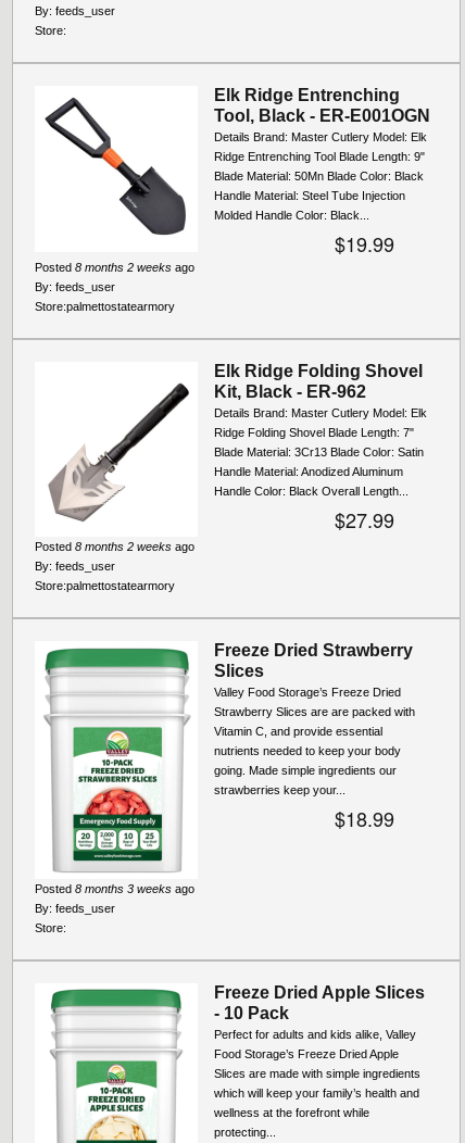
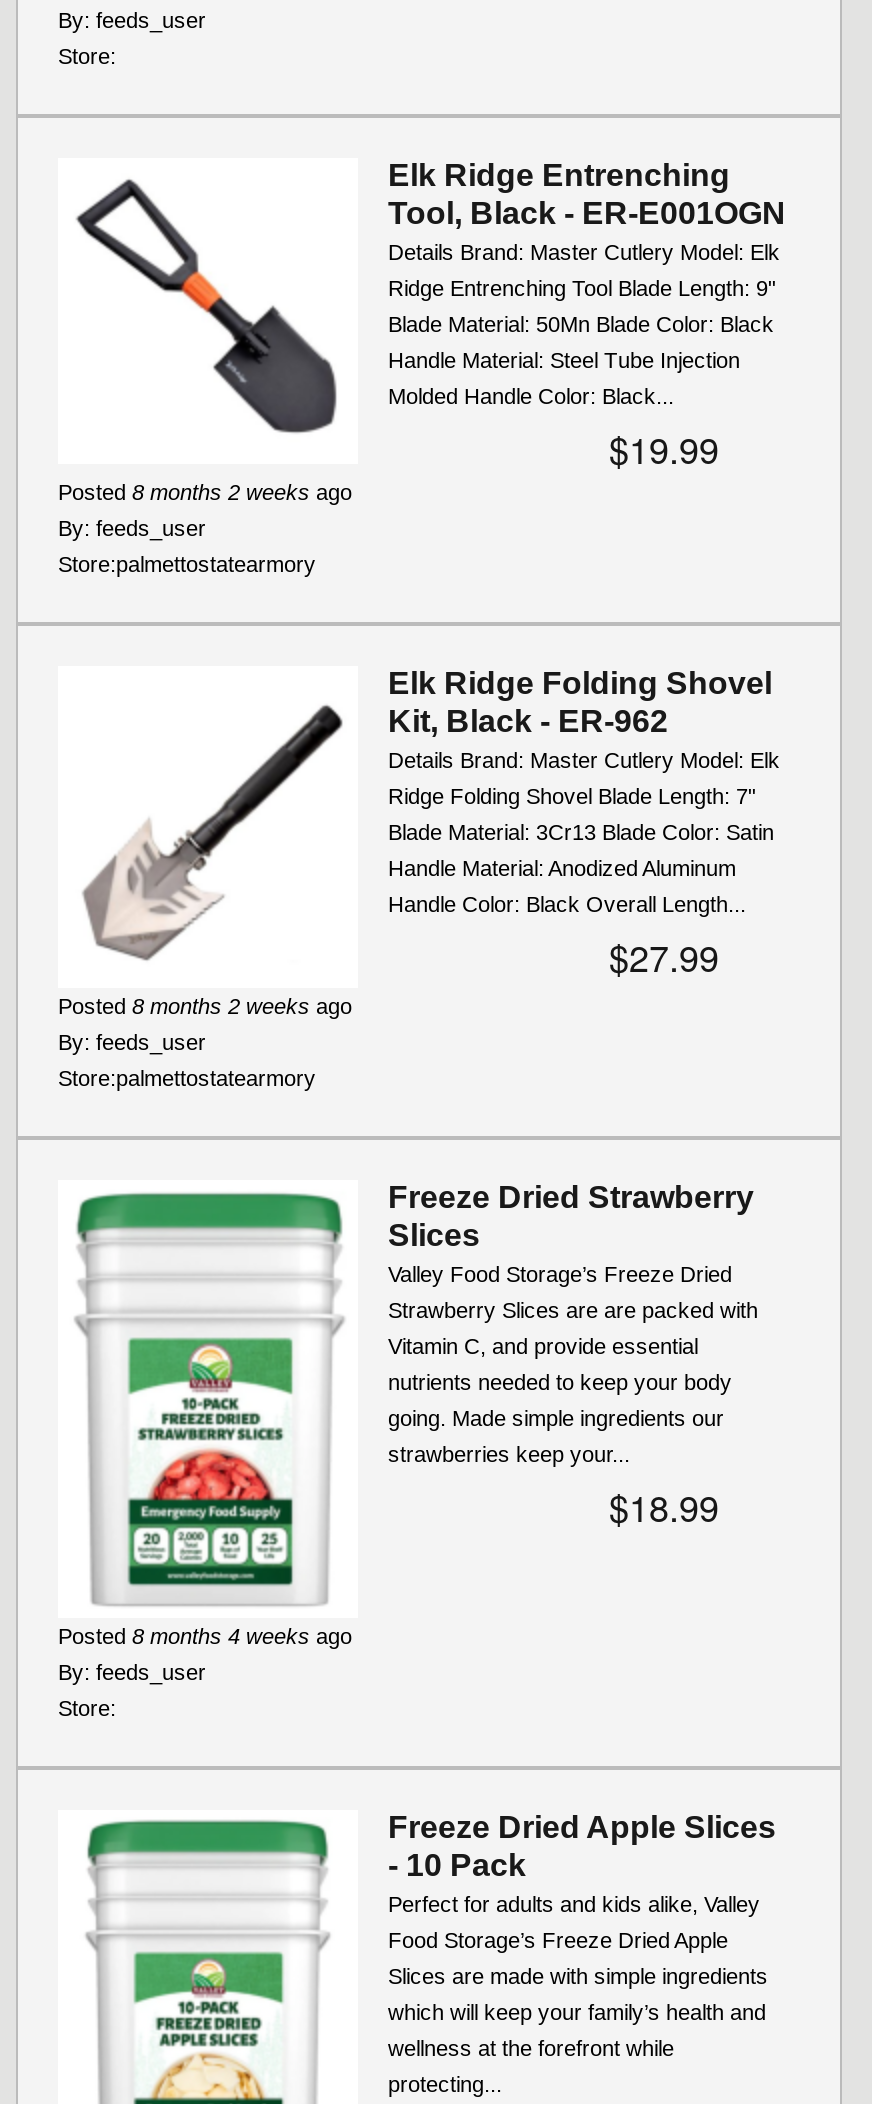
- Posted 8 months 3 weeks ago
+ Posted 8 months 4 weeks ago
